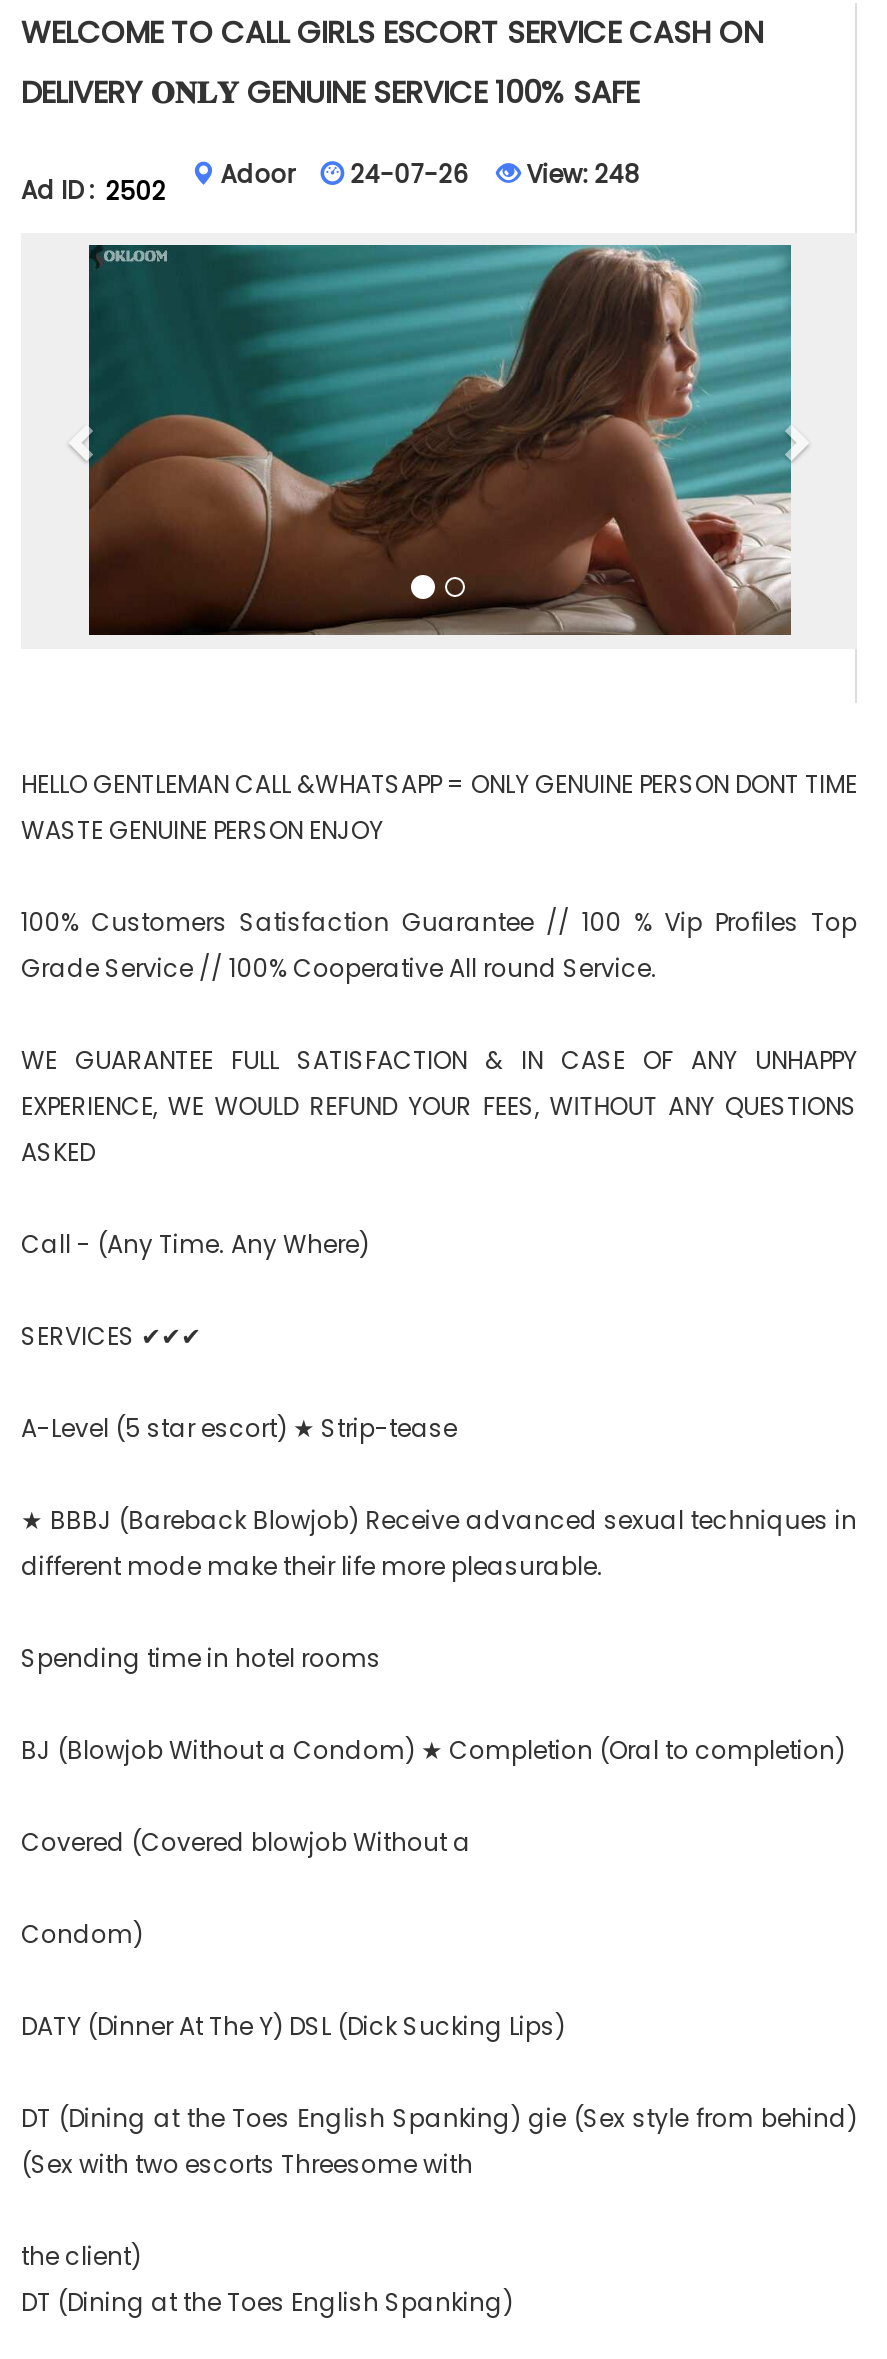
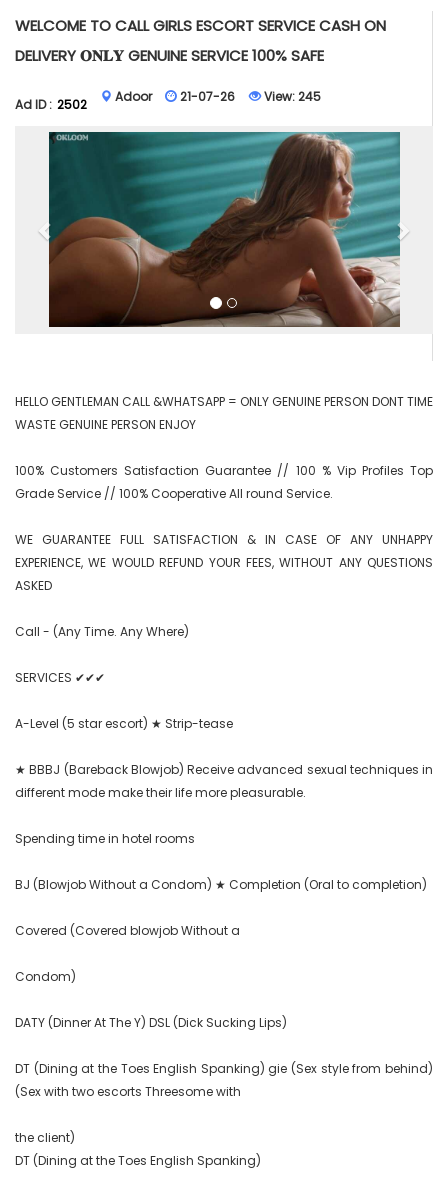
- 24-07-26
+ 21-07-26

- View: 248
+ View: 245
